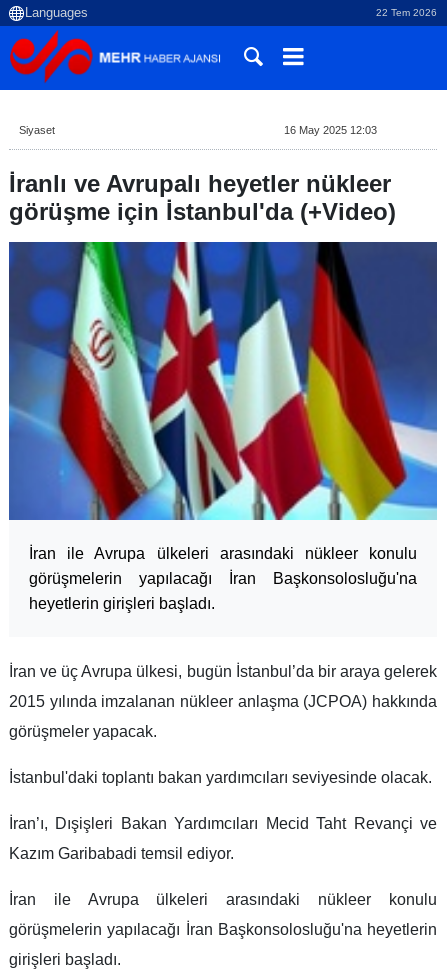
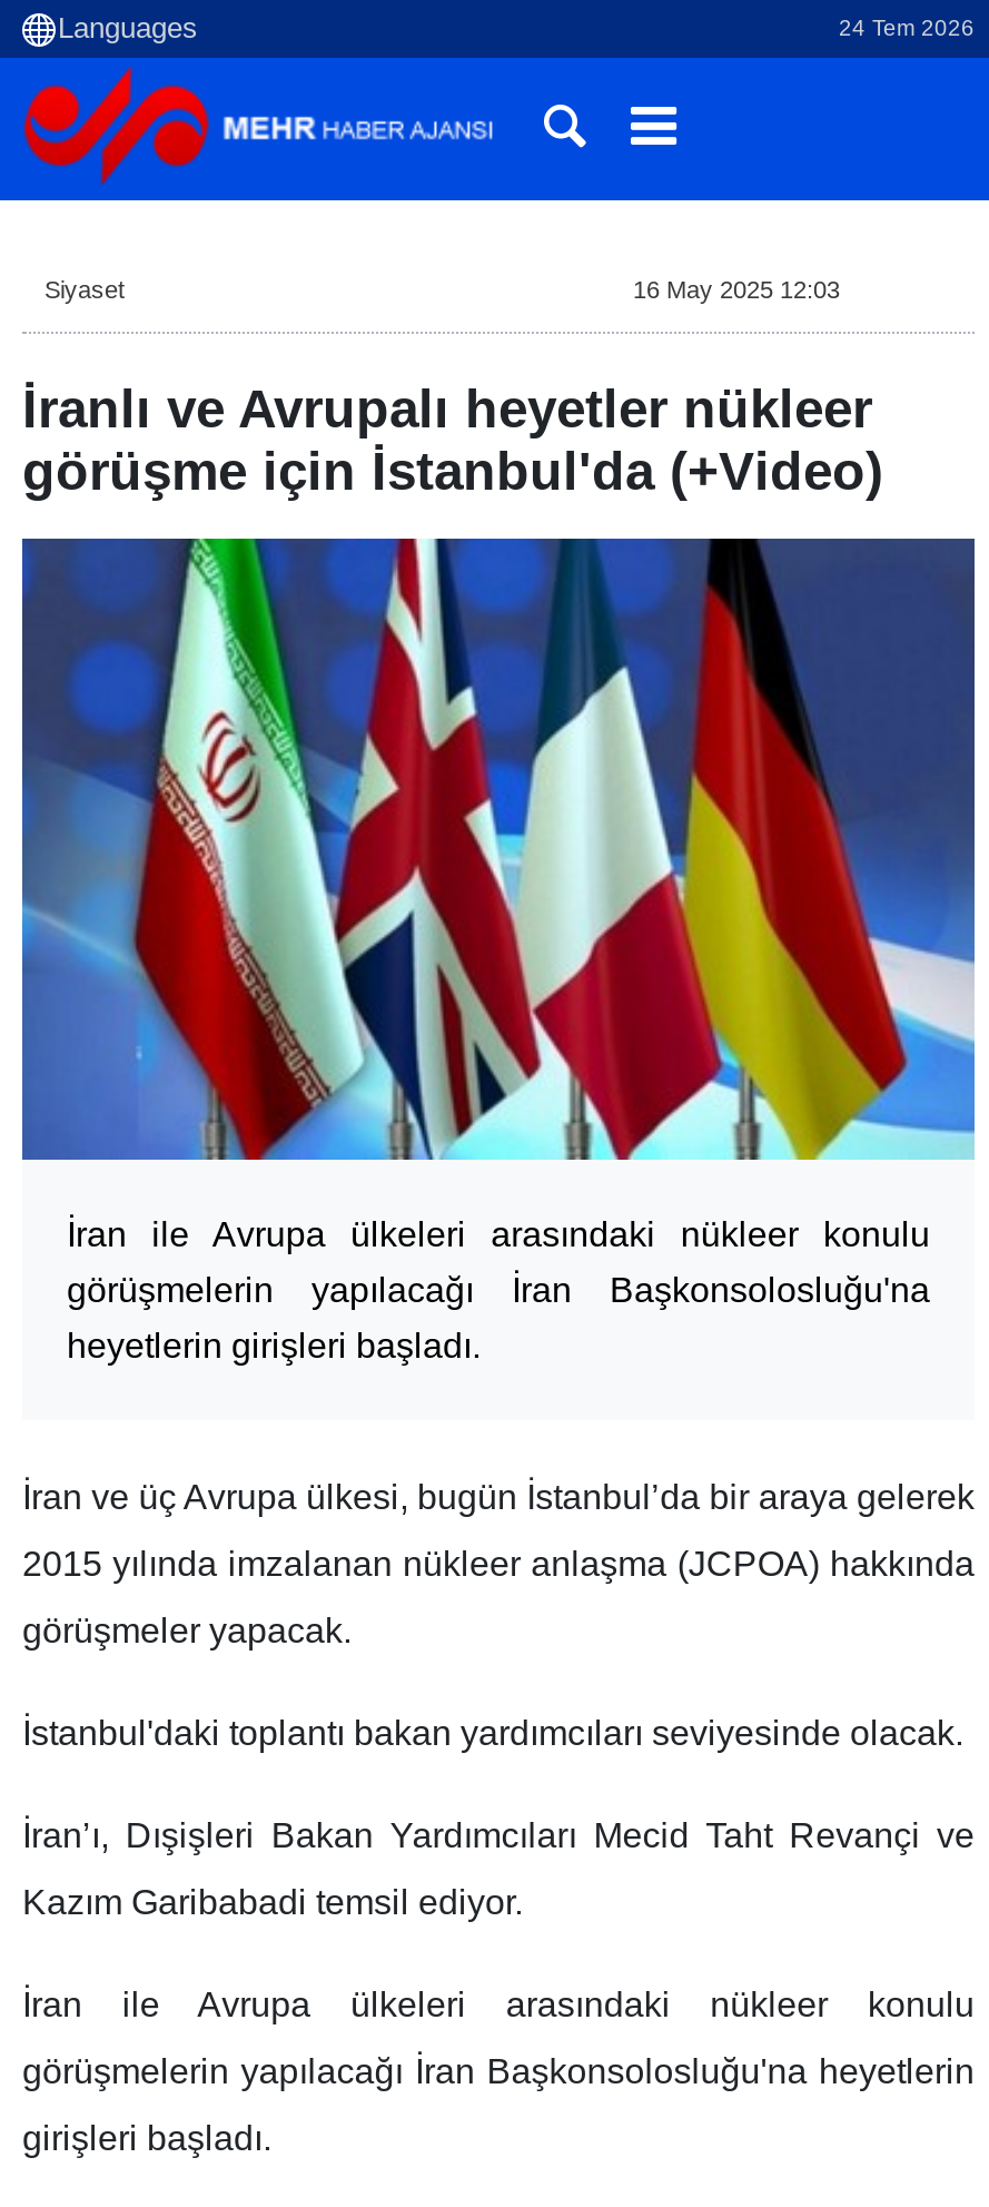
- 22 Tem 2026
+ 24 Tem 2026
